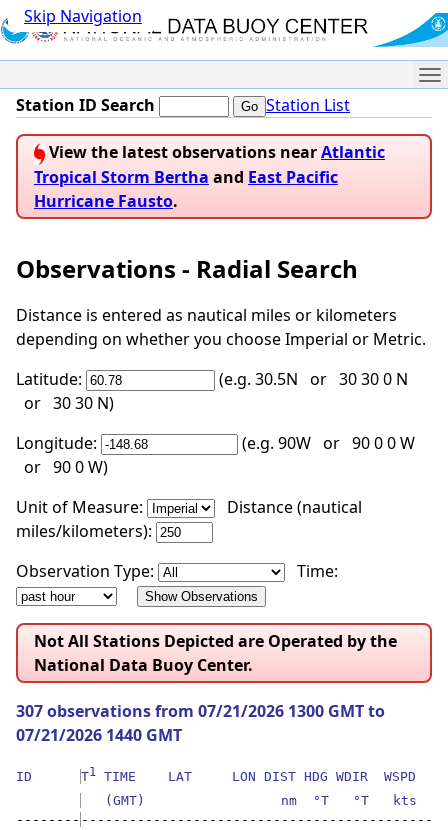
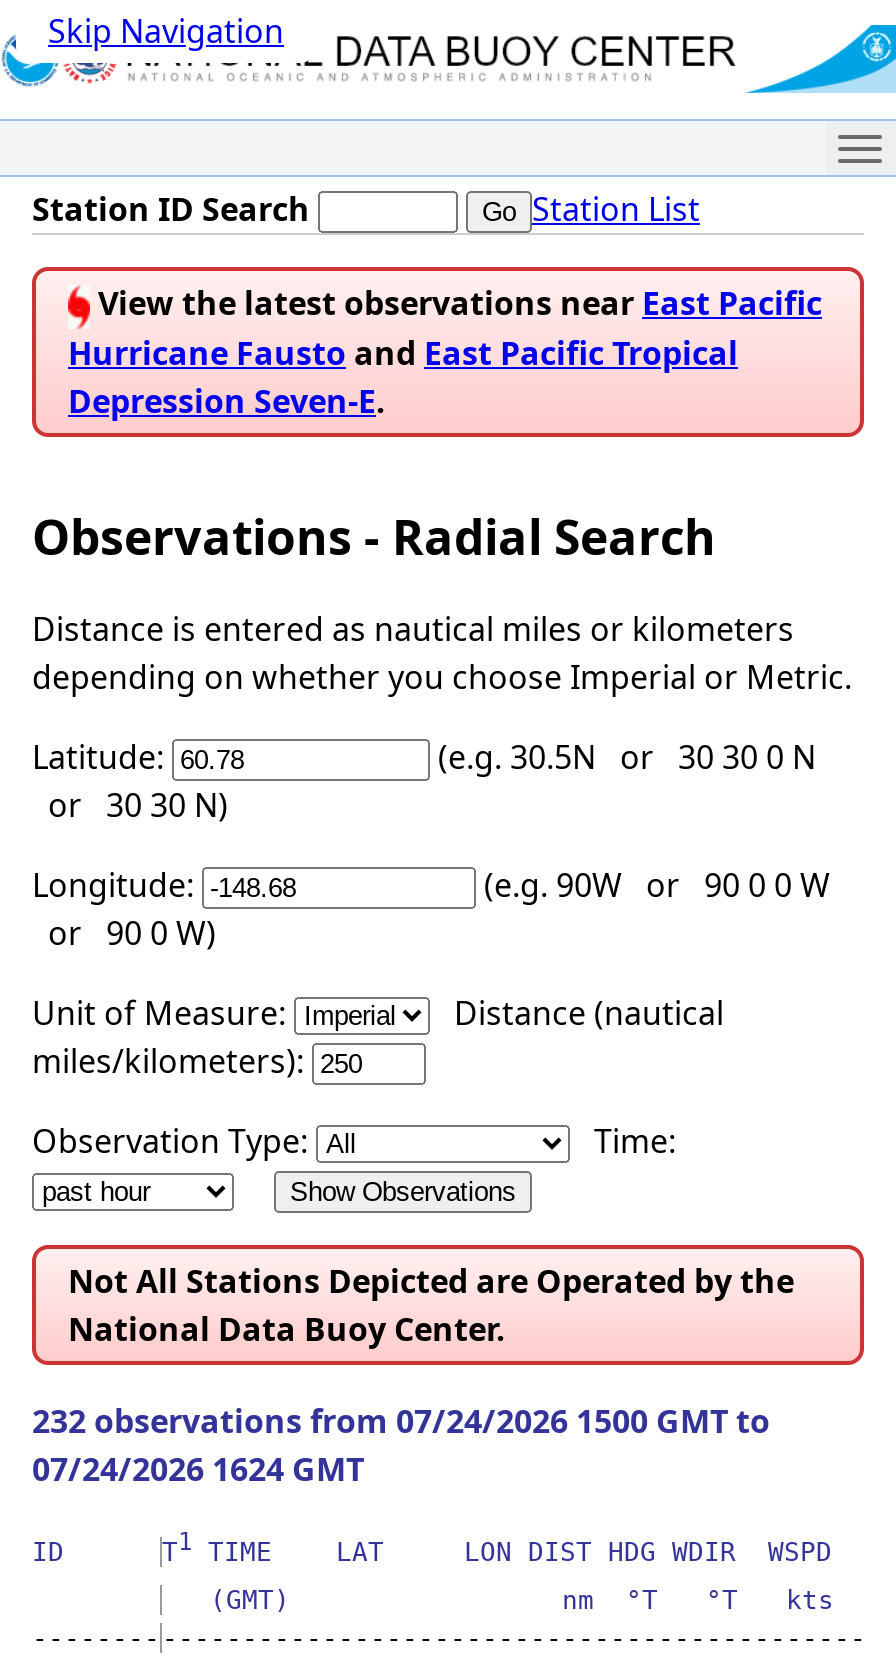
- View the latest observations near Atlantic
- Tropical Storm Bertha and East Pacific
- Hurricane Fausto.
+ View the latest observations near East Pacific
+ Hurricane Fausto and East Pacific Tropical
+ Depression Seven-E.

- 307 observations from 07/21/2026 1300 GMT to
+ 232 observations from 07/24/2026 1500 GMT to

- 07/21/2026 1440 GMT
+ 07/24/2026 1624 GMT
